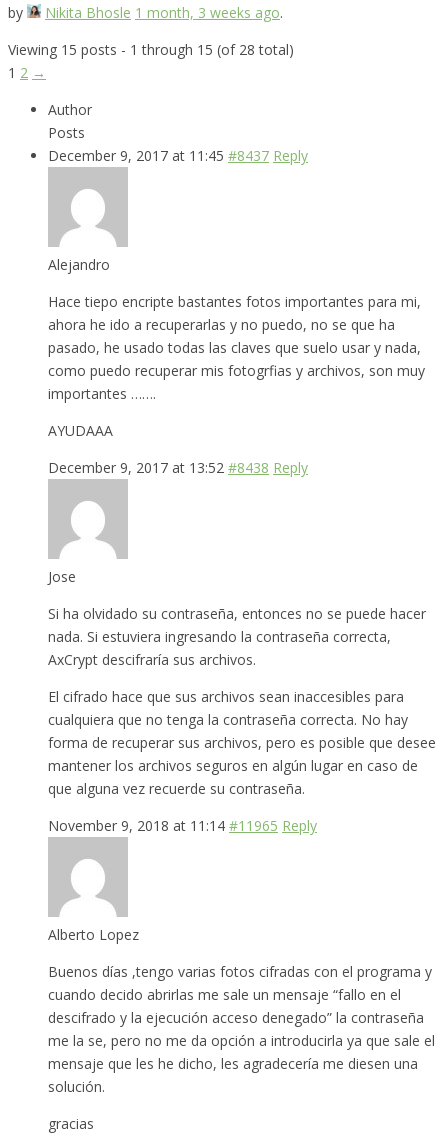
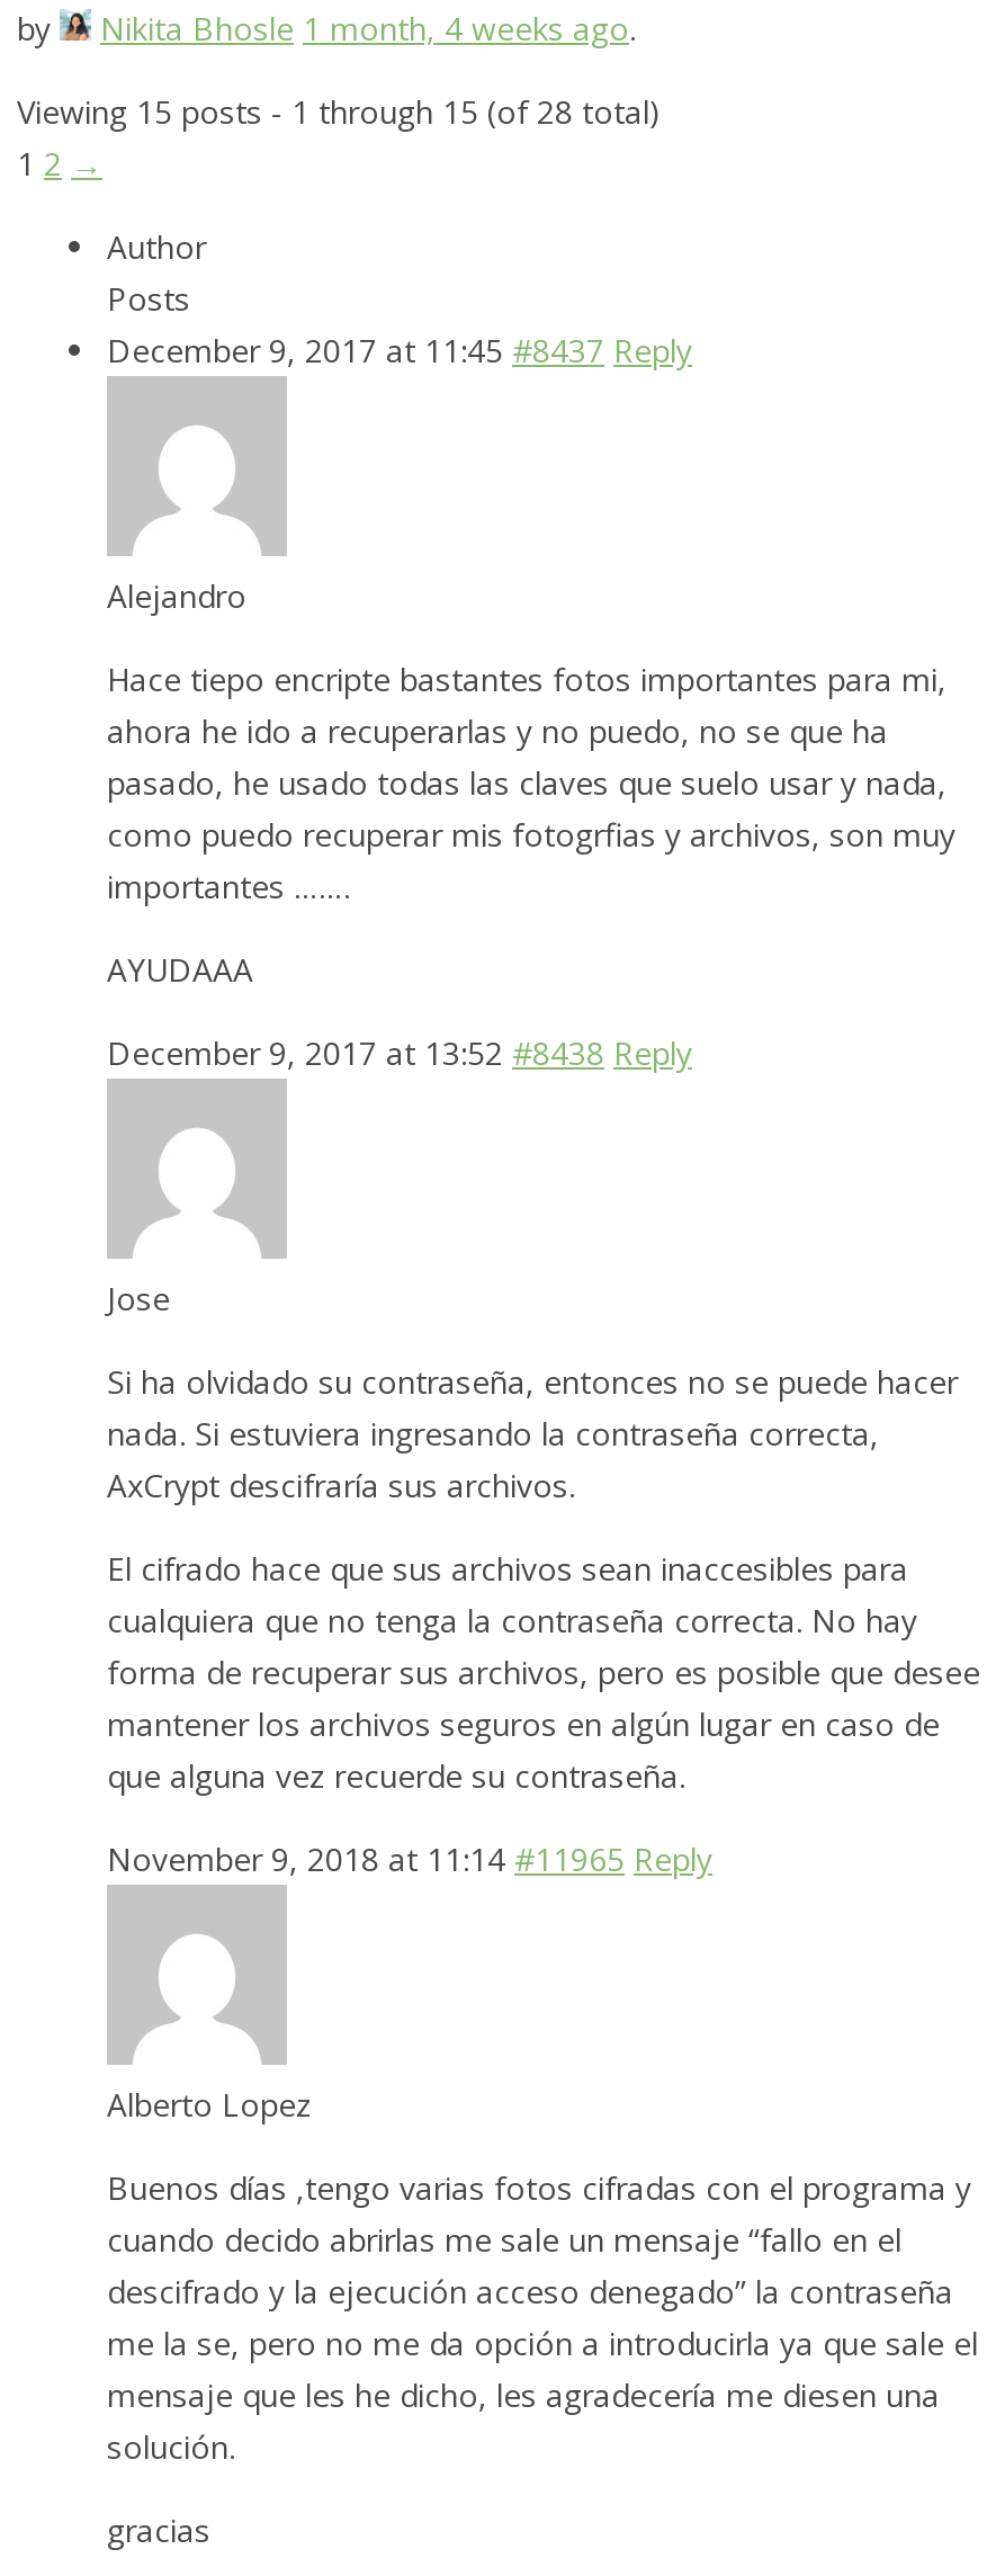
- Nikita Bhosle 1 month, 3 weeks ago.
+ Nikita Bhosle 1 month, 4 weeks ago.
